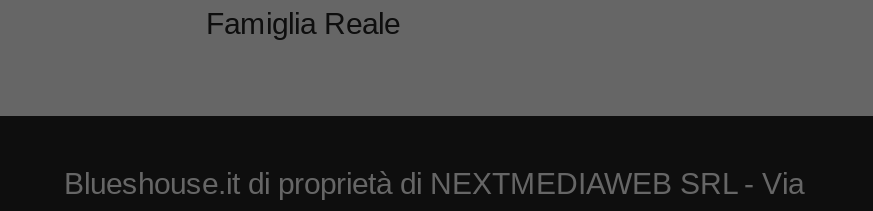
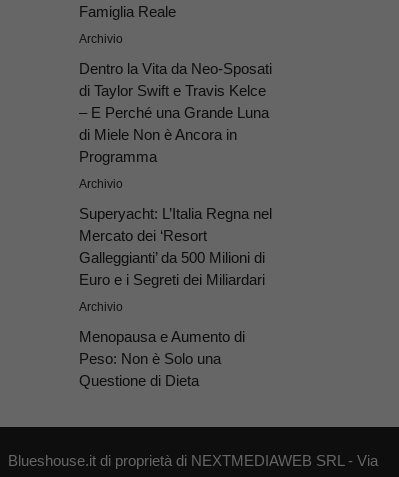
+ Archivio
+ Dentro la Vita da Neo-Sposati
+ di Taylor Swift e Travis Kelce
+ – E Perché una Grande Luna
+ di Miele Non è Ancora in
+ Programma
+ Archivio
+ Superyacht: L’Italia Regna nel
+ Mercato dei ‘Resort
+ Galleggianti’ da 500 Milioni di
+ Euro e i Segreti dei Miliardari
+ Archivio
+ Menopausa e Aumento di
+ Peso: Non è Solo una
+ Questione di Dieta
